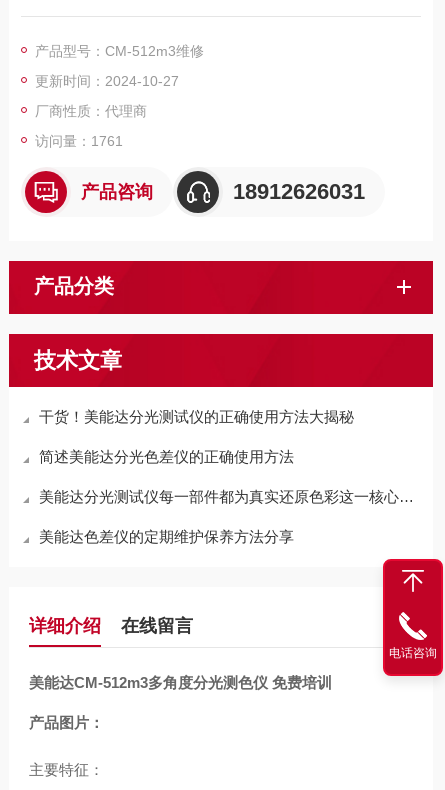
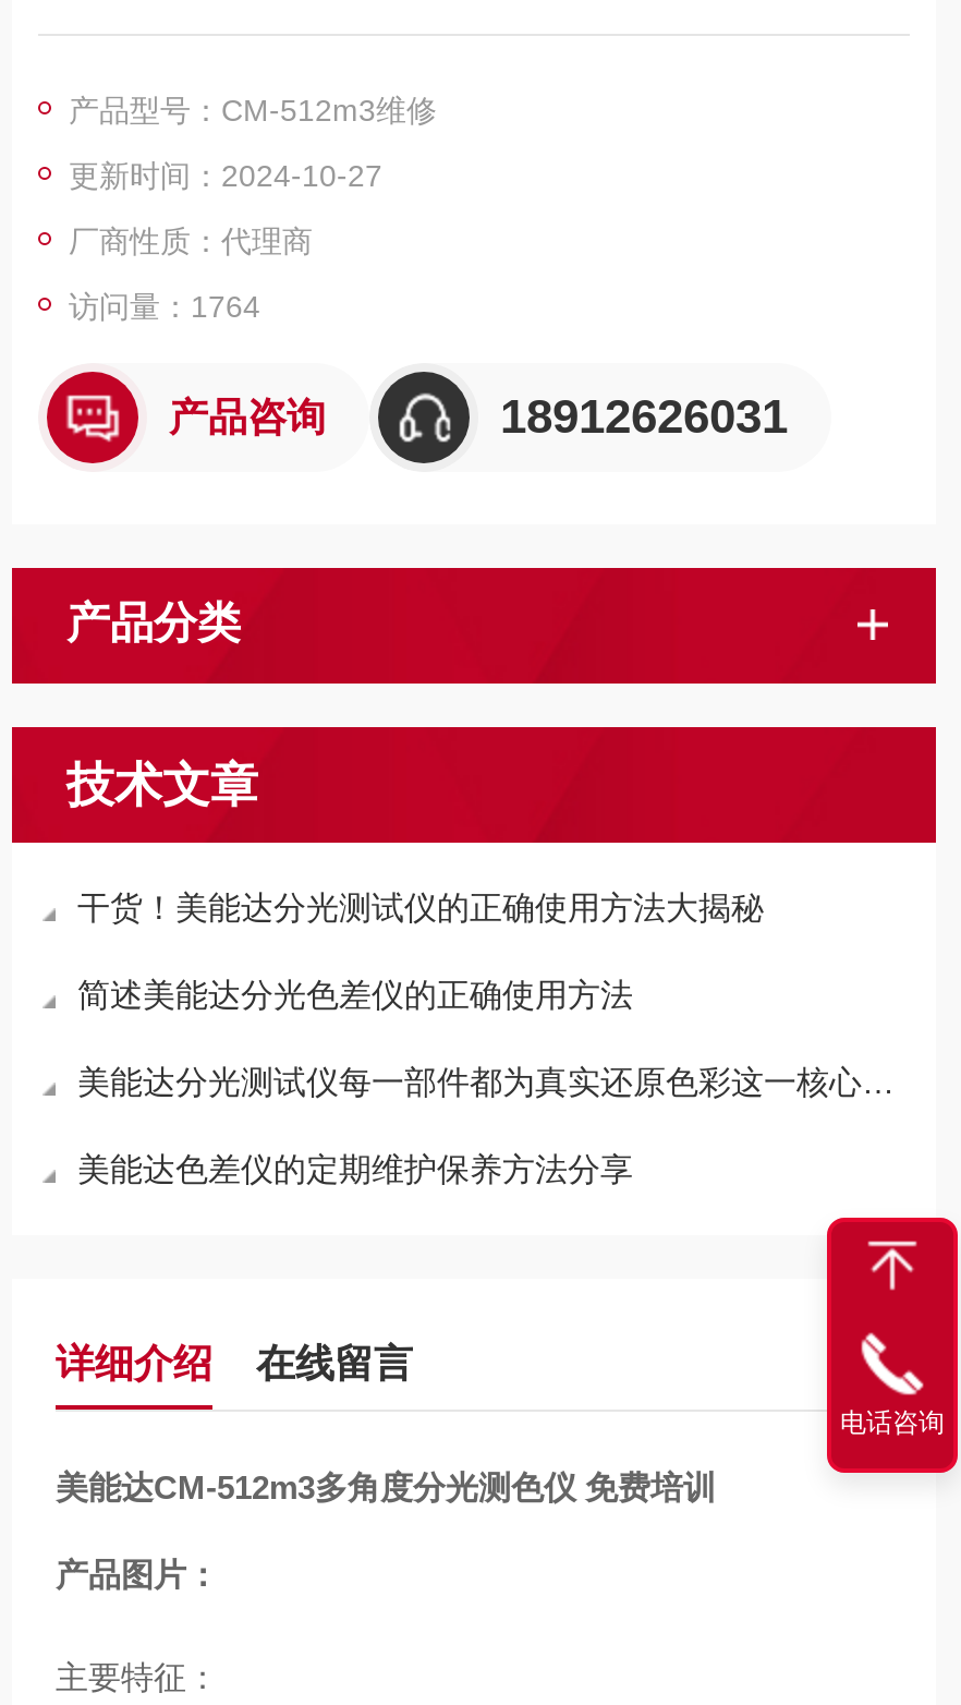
- 访问量：1761
+ 访问量：1764
